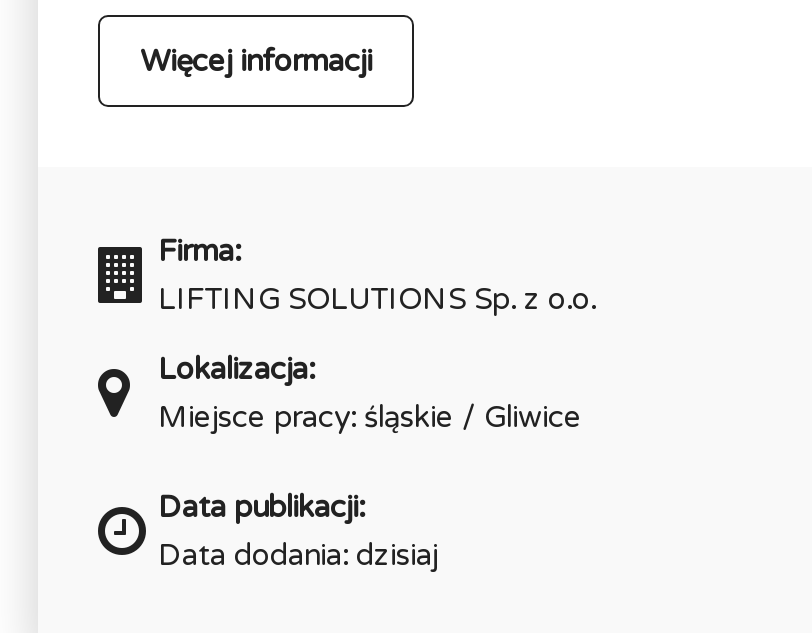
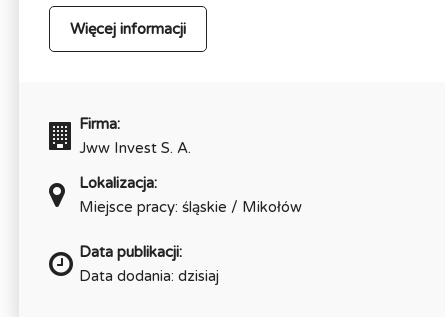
- LIFTING SOLUTIONS Sp. z o.o.
+ Jww Invest S. A.

- Miejsce pracy: śląskie / Gliwice
+ Miejsce pracy: śląskie / Mikołów
